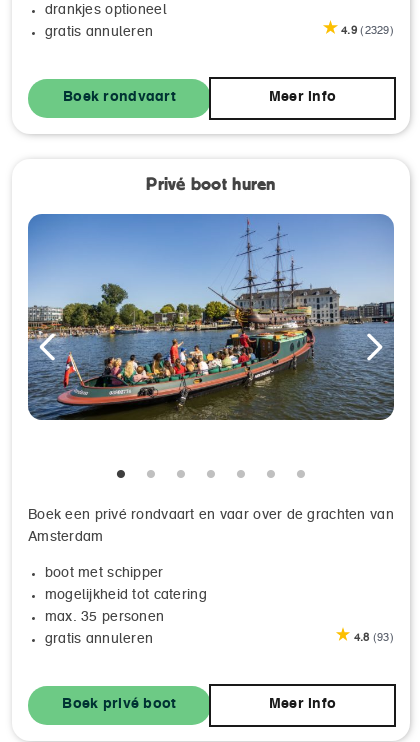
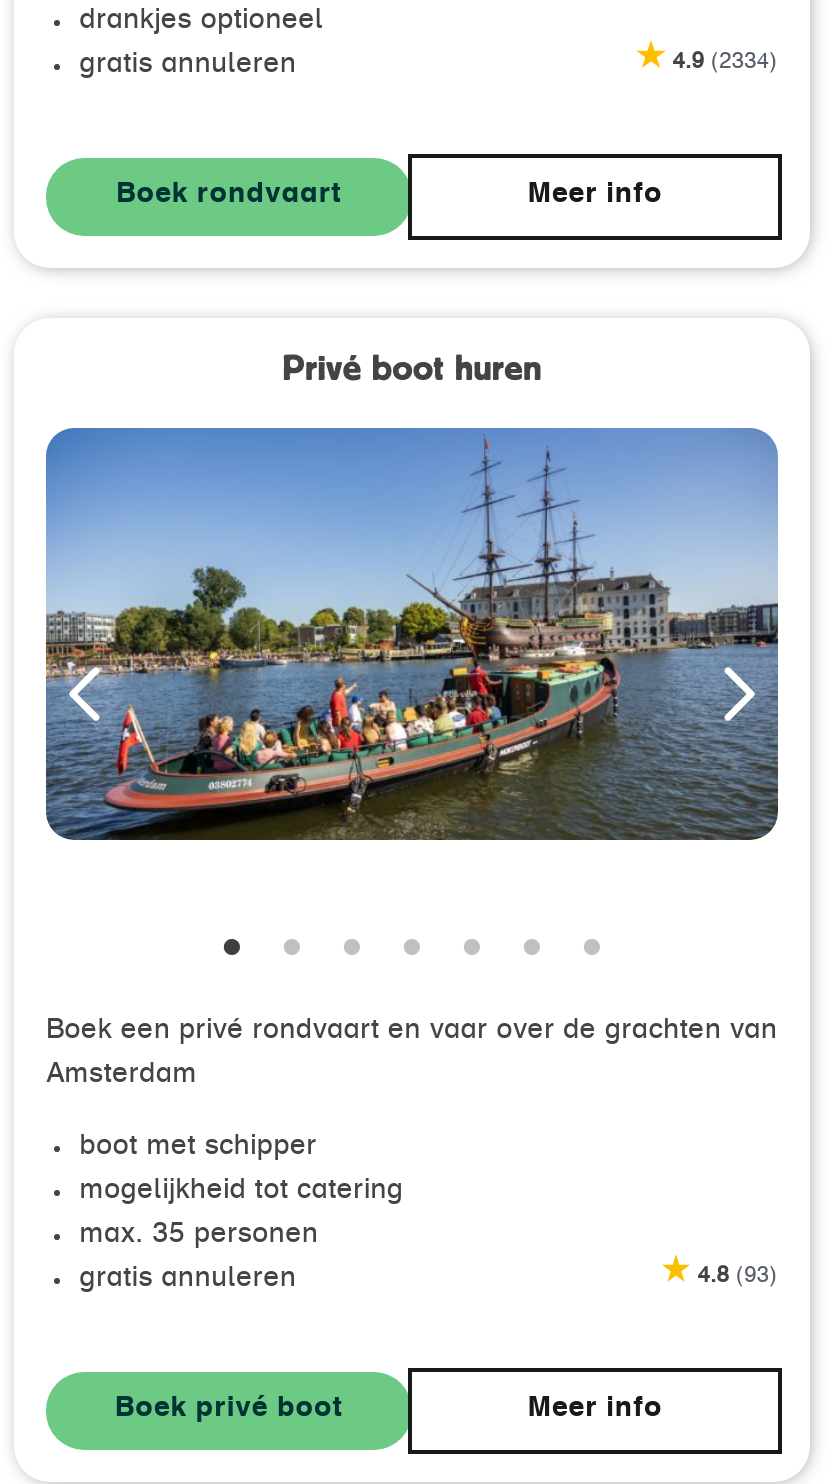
- 4.9 (2329)
+ 4.9 (2334)
